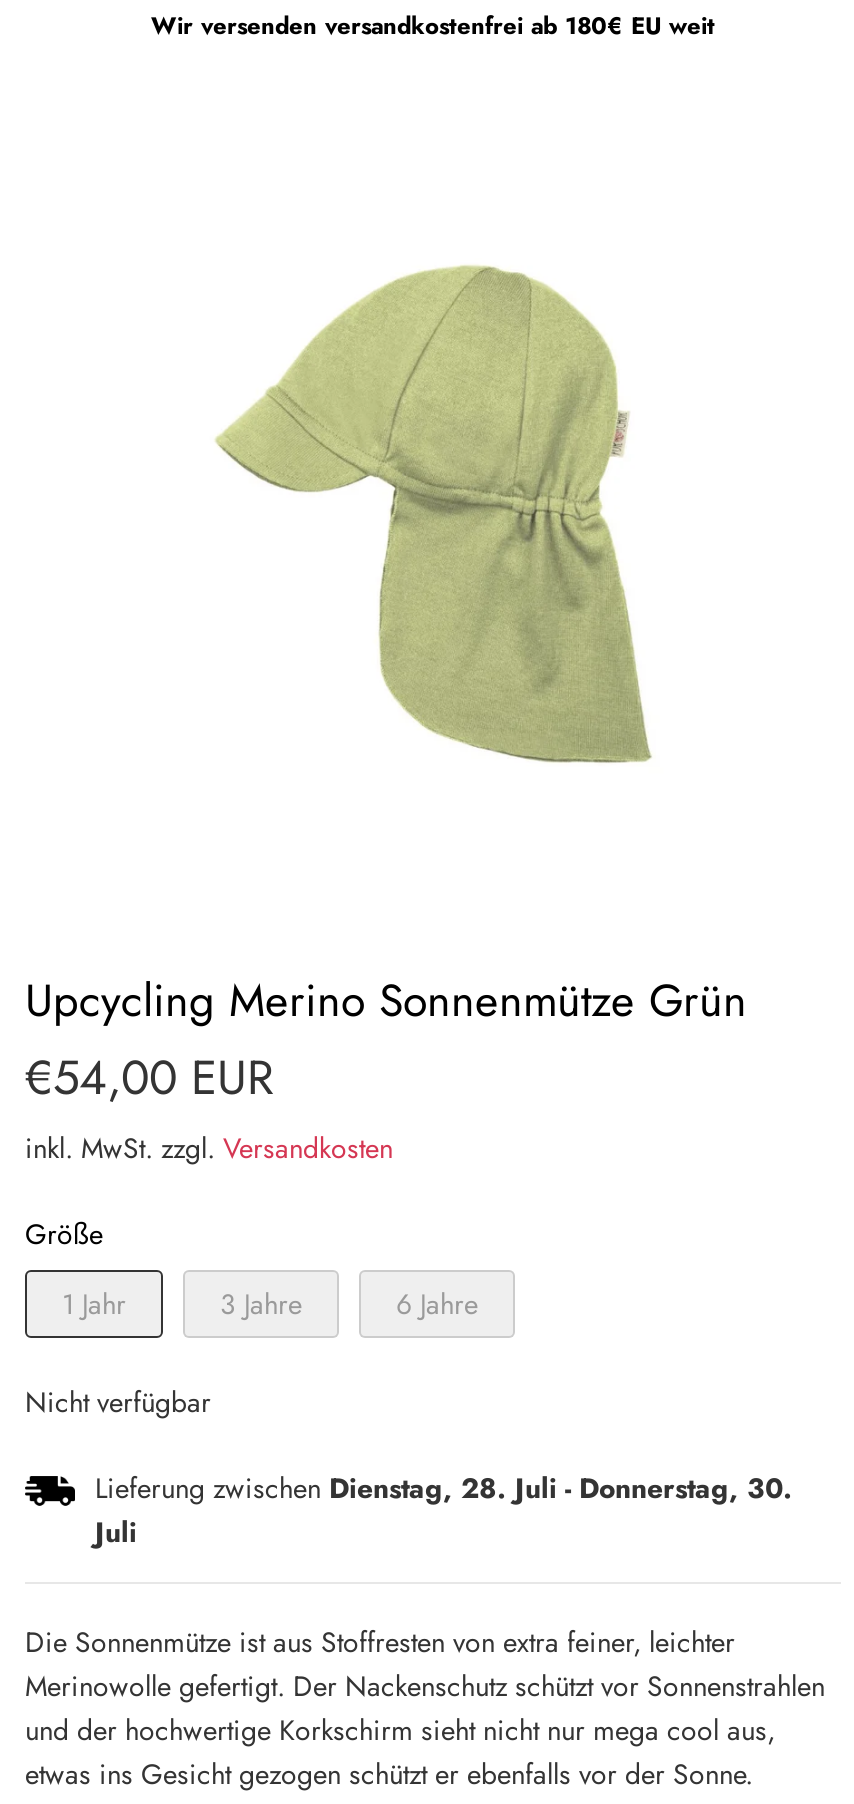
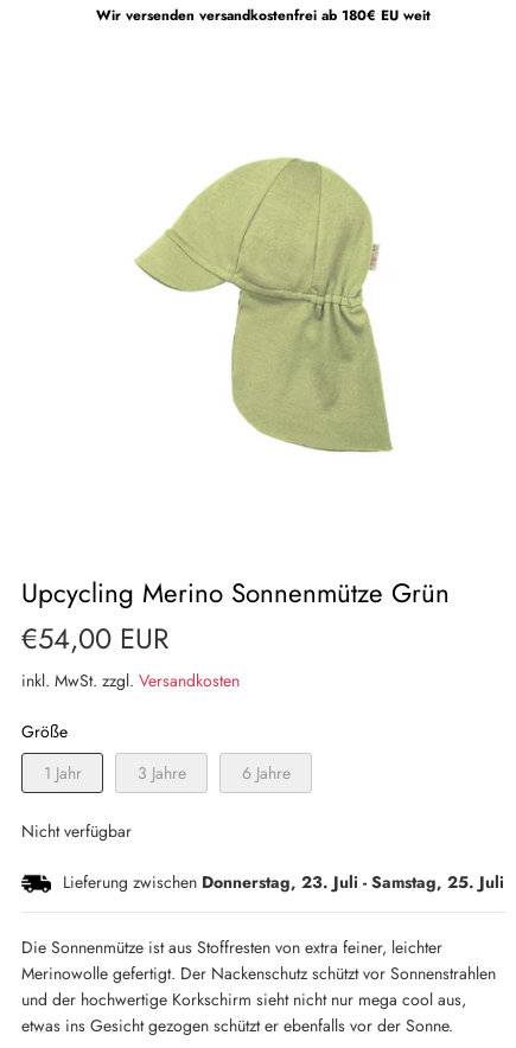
- Lieferung zwischen Dienstag, 28. Juli - Donnerstag, 30.
- Juli
+ Lieferung zwischen Donnerstag, 23. Juli - Samstag, 25. Juli
